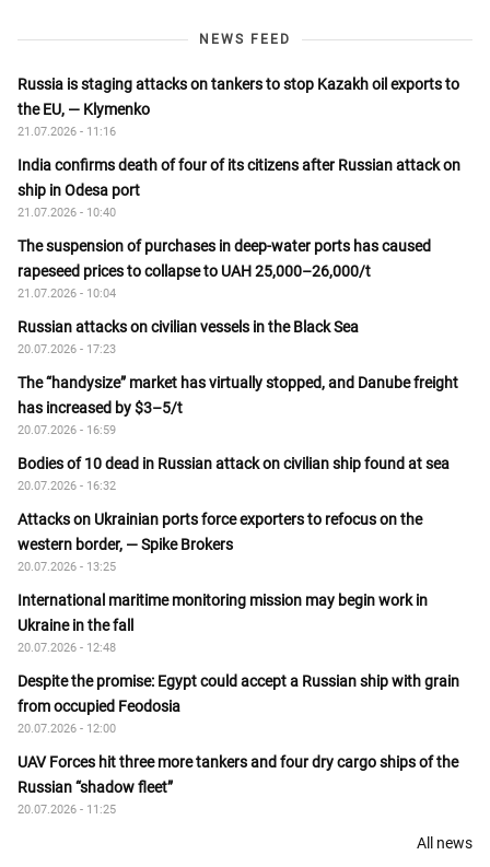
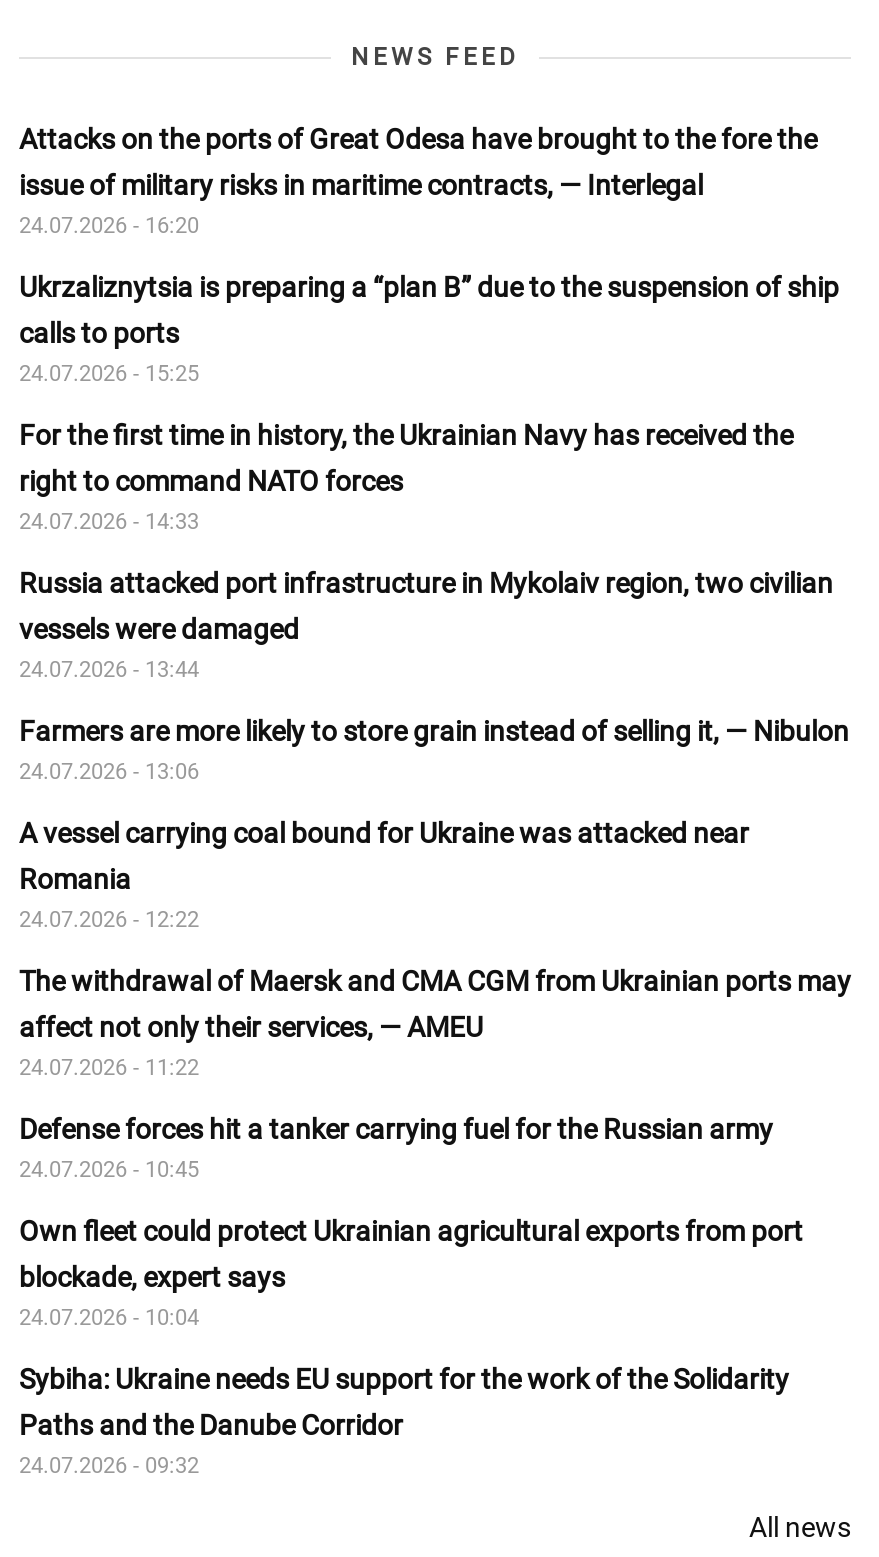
- Russia is staging attacks on tankers to stop Kazakh oil exports to
- the EU, — Klymenko
- 21.07.2026 - 11:16
+ Attacks on the ports of Great Odesa have brought to the fore the
+ issue of military risks in maritime contracts, — Interlegal
+ 24.07.2026 - 16:20

- India confirms death of four of its citizens after Russian attack on
- ship in Odesa port
- 21.07.2026 - 10:40
+ Ukrzaliznytsia is preparing a “plan B” due to the suspension of ship
+ calls to ports
+ 24.07.2026 - 15:25

- The suspension of purchases in deep-water ports has caused
- rapeseed prices to collapse to UAH 25,000–26,000/t
- 21.07.2026 - 10:04
+ For the first time in history, the Ukrainian Navy has received the
+ right to command NATO forces
+ 24.07.2026 - 14:33

- Russian attacks on civilian vessels in the Black Sea
- 20.07.2026 - 17:23
+ Russia attacked port infrastructure in Mykolaiv region, two civilian
+ vessels were damaged
+ 24.07.2026 - 13:44

- The “handysize” market has virtually stopped, and Danube freight
- has increased by $3–5/t
- 20.07.2026 - 16:59
+ Farmers are more likely to store grain instead of selling it, — Nibulon
+ 24.07.2026 - 13:06

- Bodies of 10 dead in Russian attack on civilian ship found at sea
- 20.07.2026 - 16:32
+ A vessel carrying coal bound for Ukraine was attacked near
+ Romania
+ 24.07.2026 - 12:22

- Attacks on Ukrainian ports force exporters to refocus on the
- western border, — Spike Brokers
- 20.07.2026 - 13:25
+ The withdrawal of Maersk and CMA CGM from Ukrainian ports may
+ affect not only their services, — AMEU
+ 24.07.2026 - 11:22

- International maritime monitoring mission may begin work in
- Ukraine in the fall
- 20.07.2026 - 12:48
+ Defense forces hit a tanker carrying fuel for the Russian army
+ 24.07.2026 - 10:45

- Despite the promise: Egypt could accept a Russian ship with grain
- from occupied Feodosia
- 20.07.2026 - 12:00
+ Own fleet could protect Ukrainian agricultural exports from port
+ blockade, expert says
+ 24.07.2026 - 10:04

- UAV Forces hit three more tankers and four dry cargo ships of the
- Russian “shadow fleet”
- 20.07.2026 - 11:25
+ Sybiha: Ukraine needs EU support for the work of the Solidarity
+ Paths and the Danube Corridor
+ 24.07.2026 - 09:32
